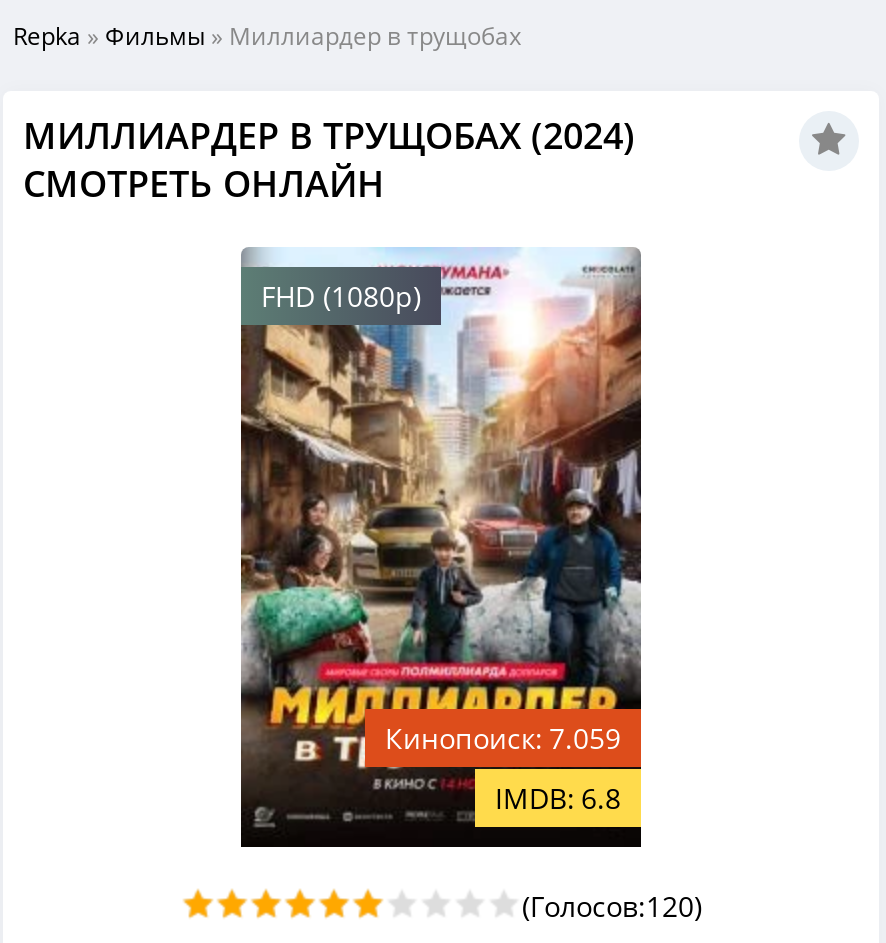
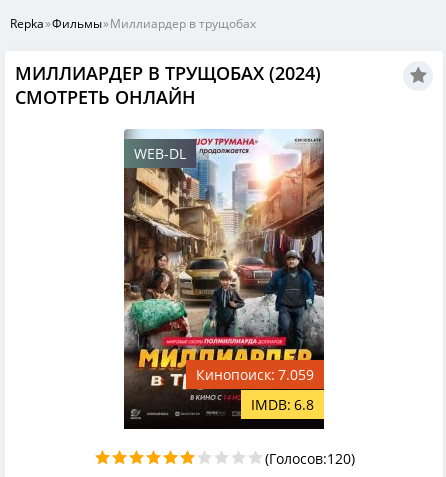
- FHD (1080p)
+ WEB-DL
